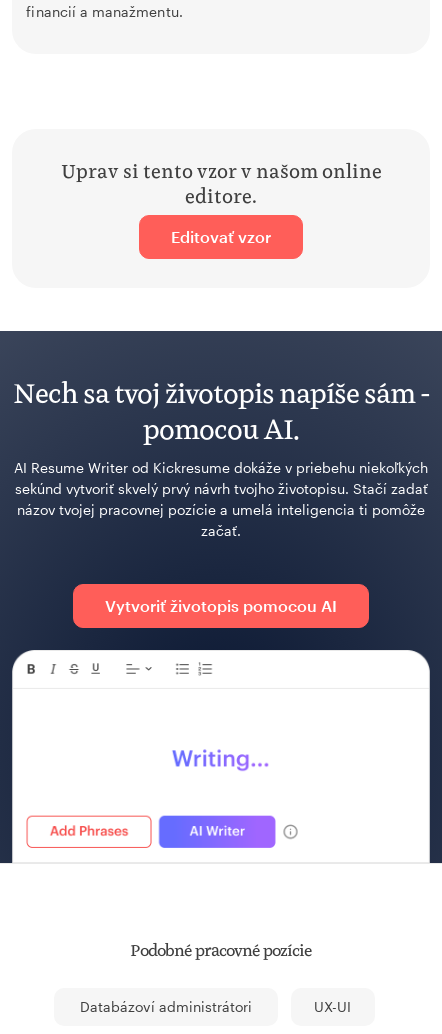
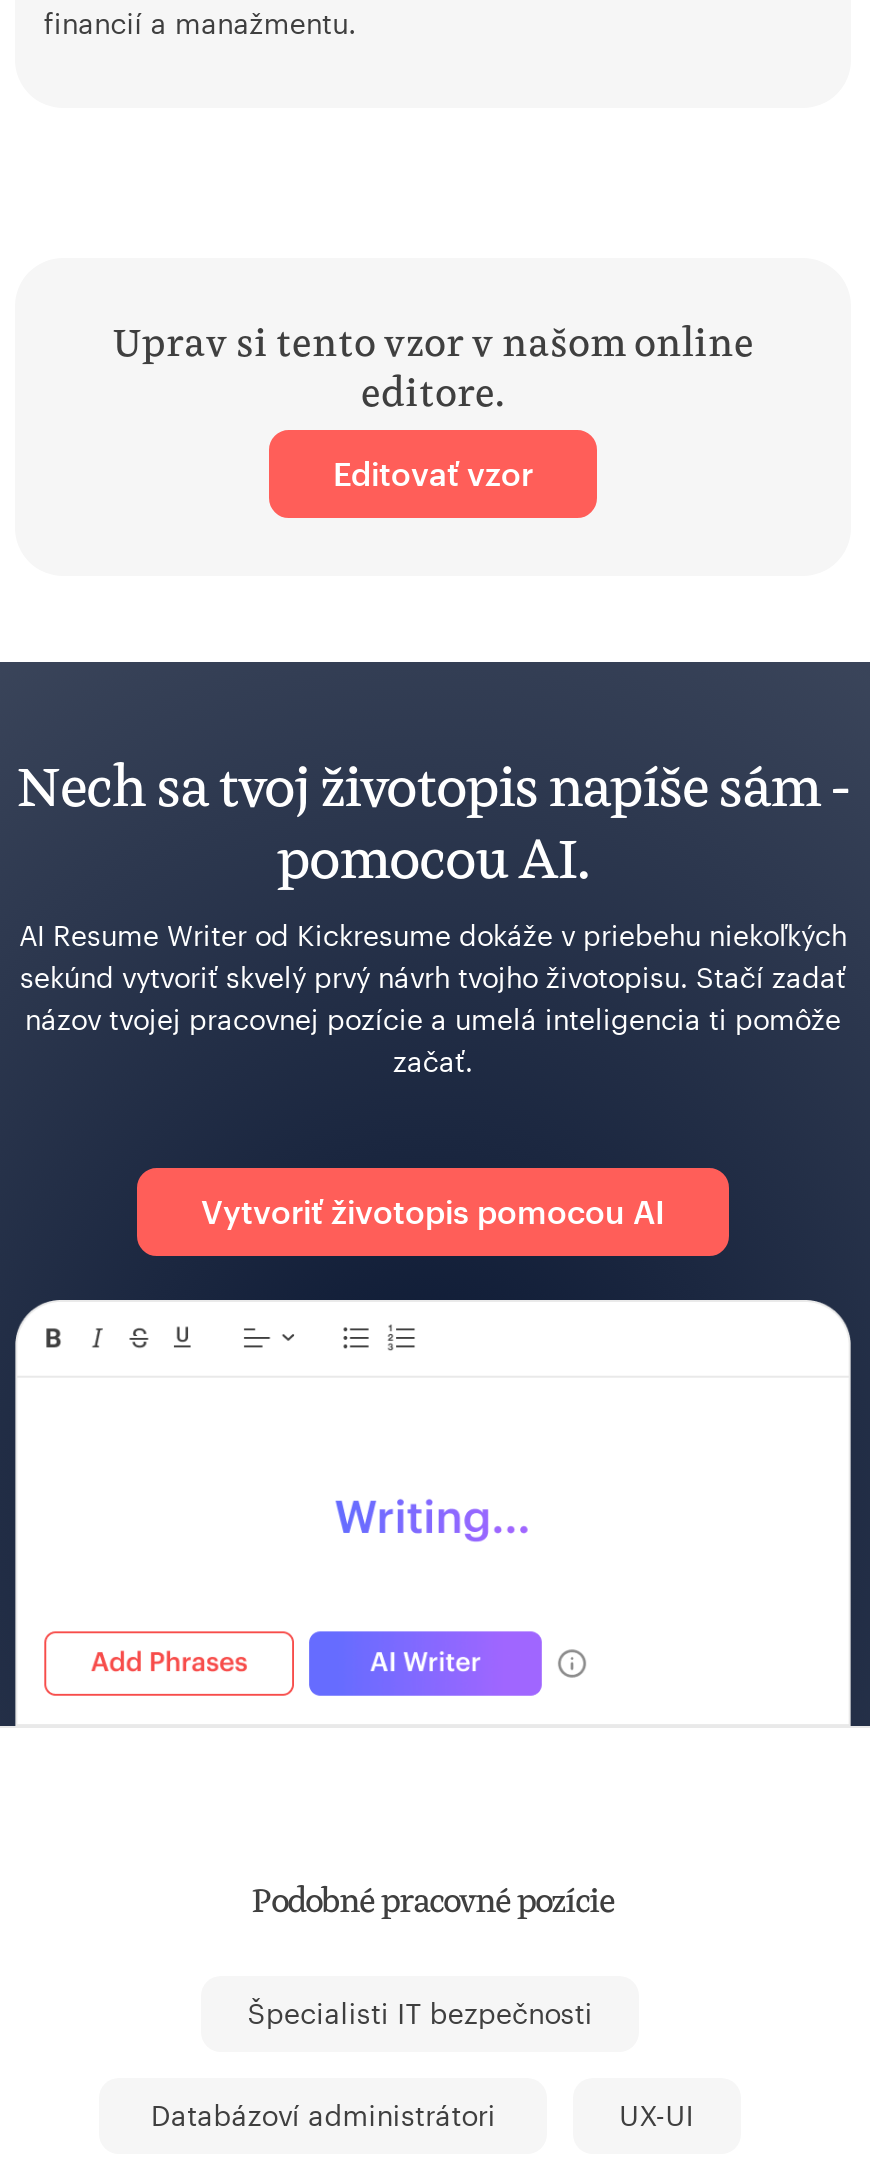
+ Špecialisti IT bezpečnosti
